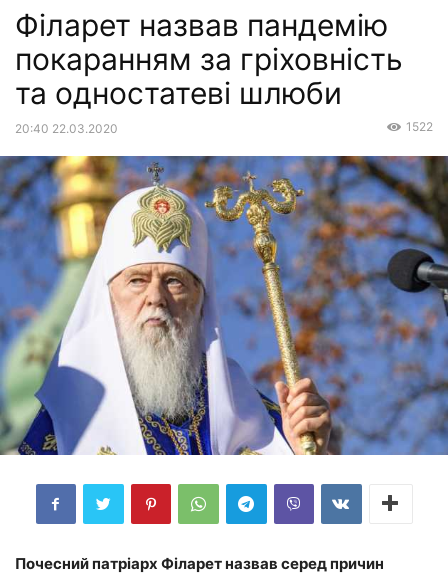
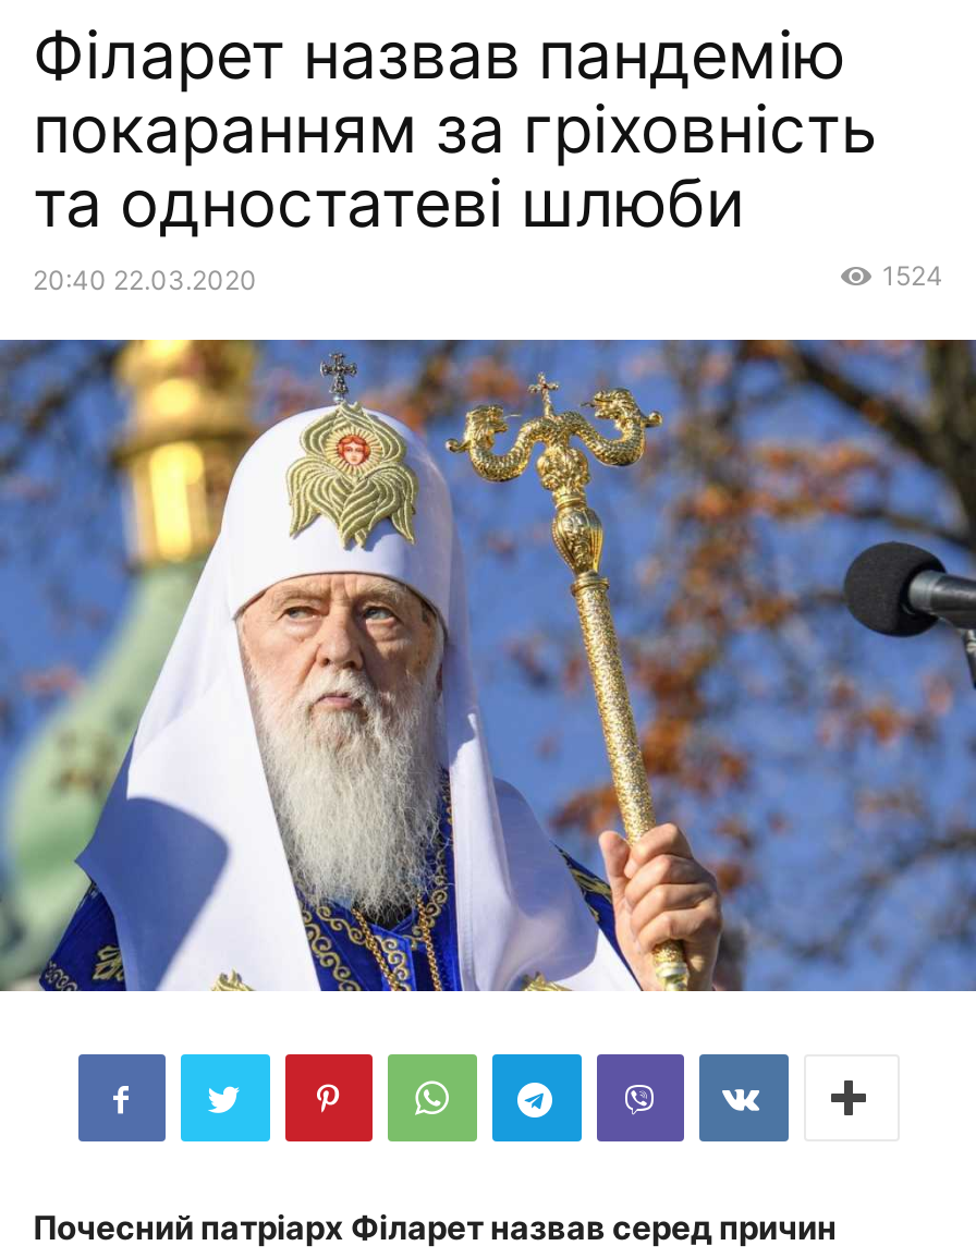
- 1522
+ 1524
